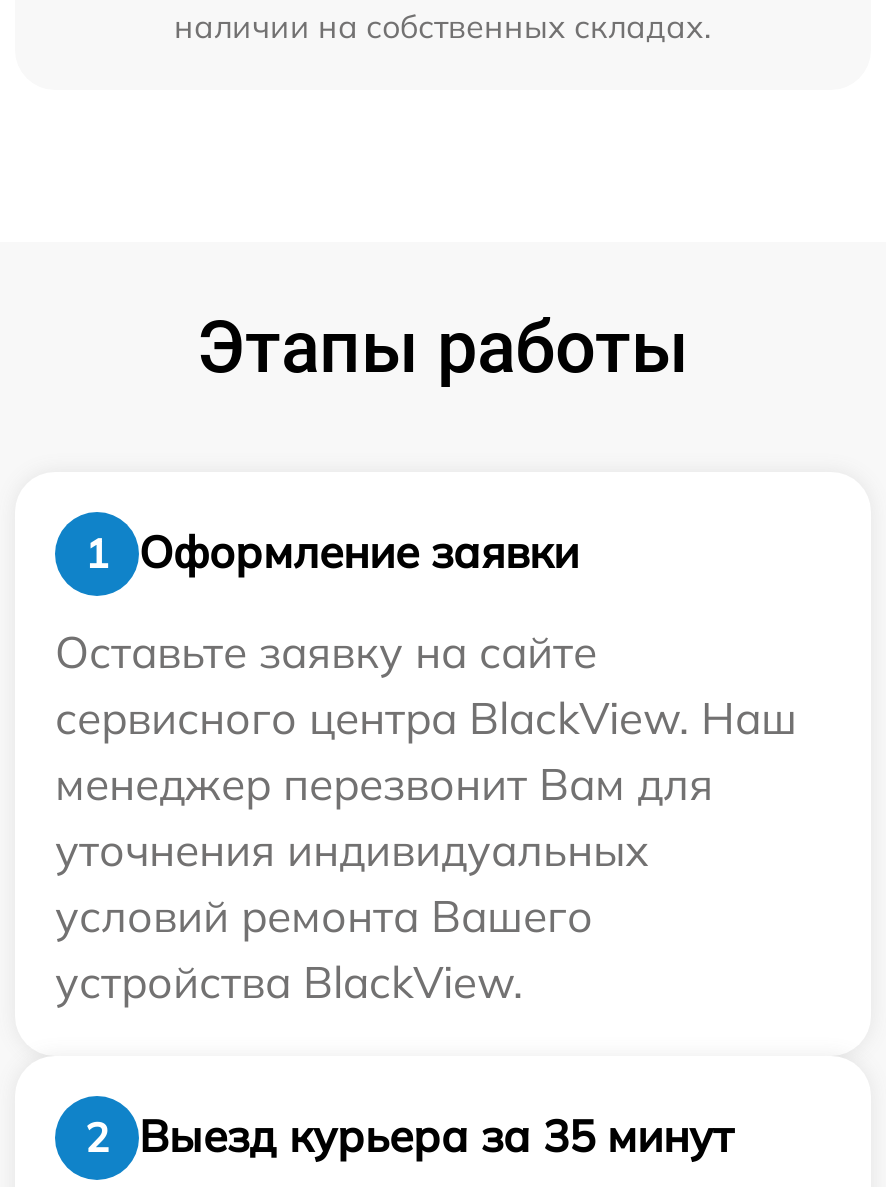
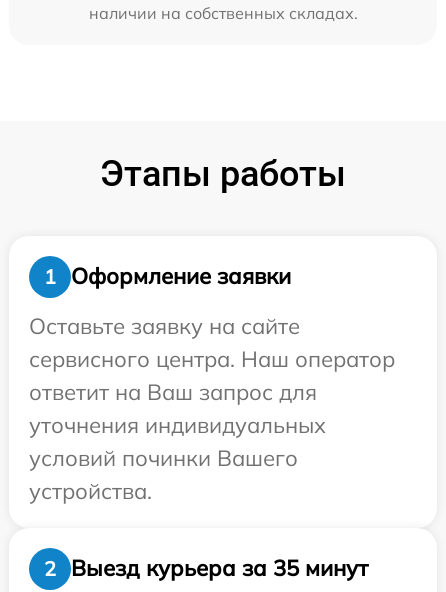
- сервисного центра BlackView. Наш
- менеджер перезвонит Вам для
+ сервисного центра. Наш оператор
+ ответит на Ваш запрос для

- условий ремонта Вашего
- устройства BlackView.
+ условий починки Вашего
+ устройства.
